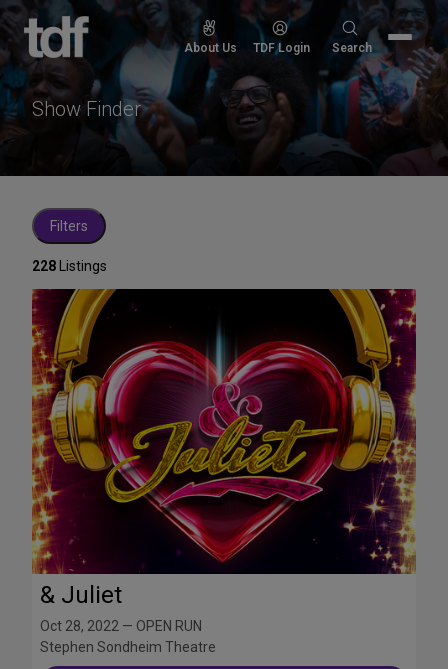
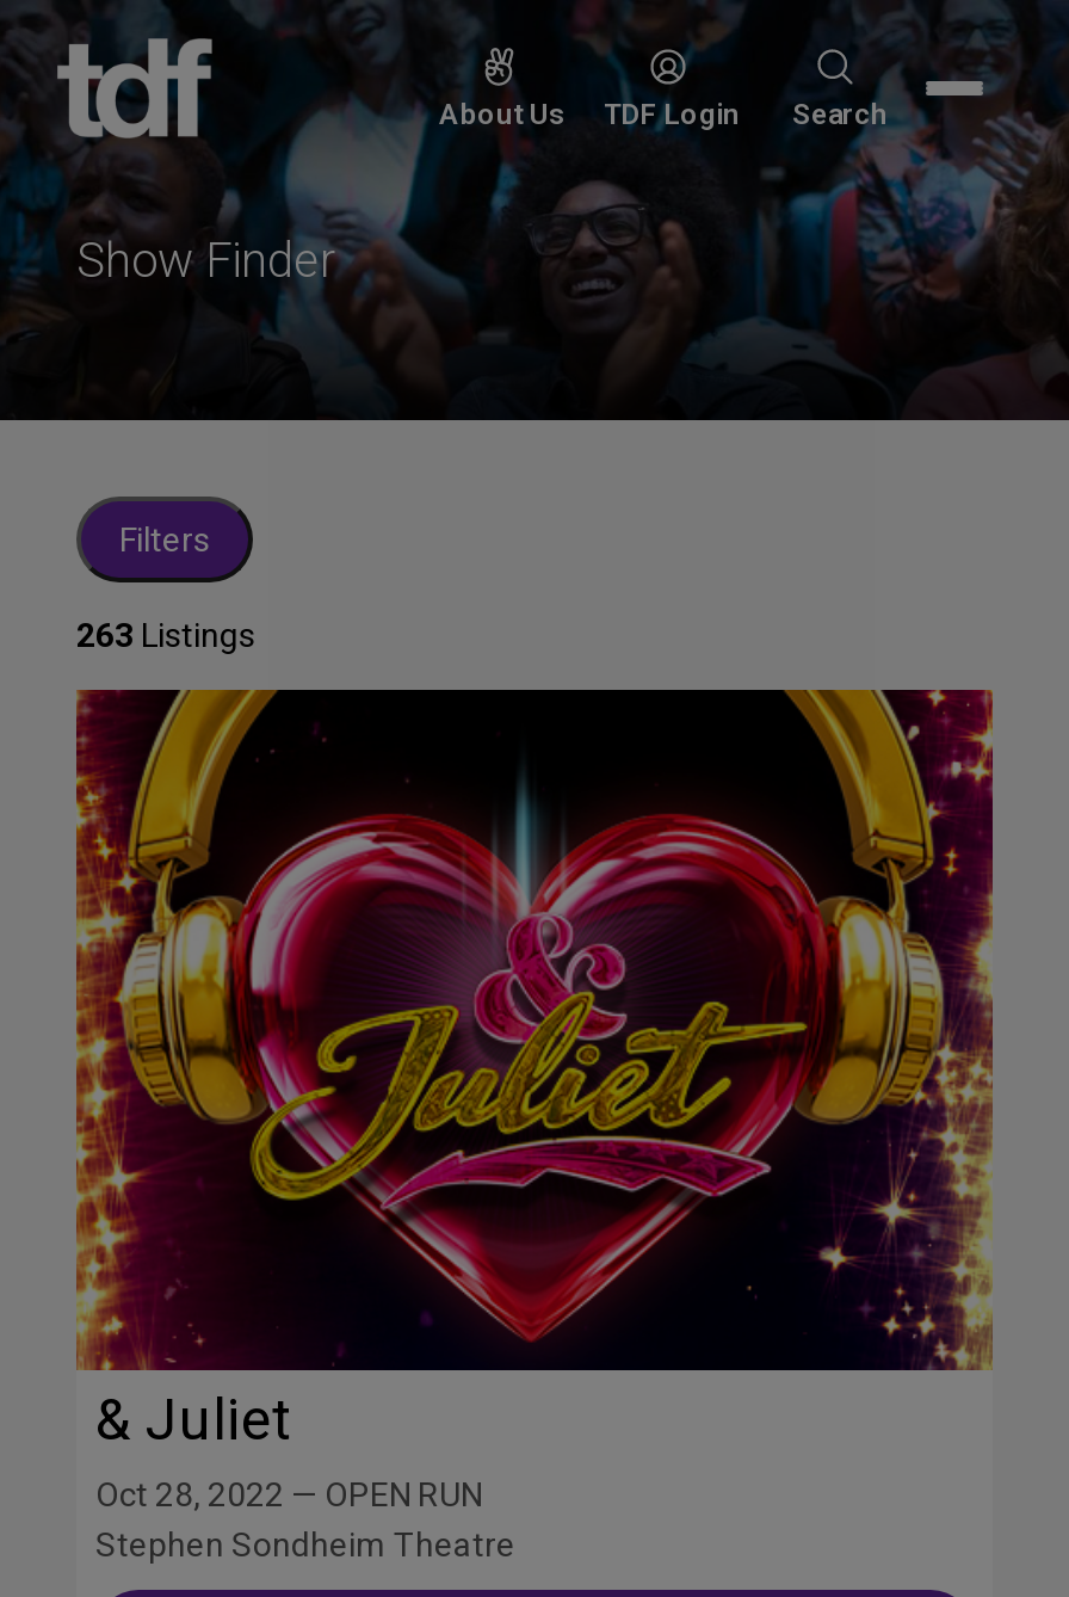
- 228 Listings
+ 263 Listings
